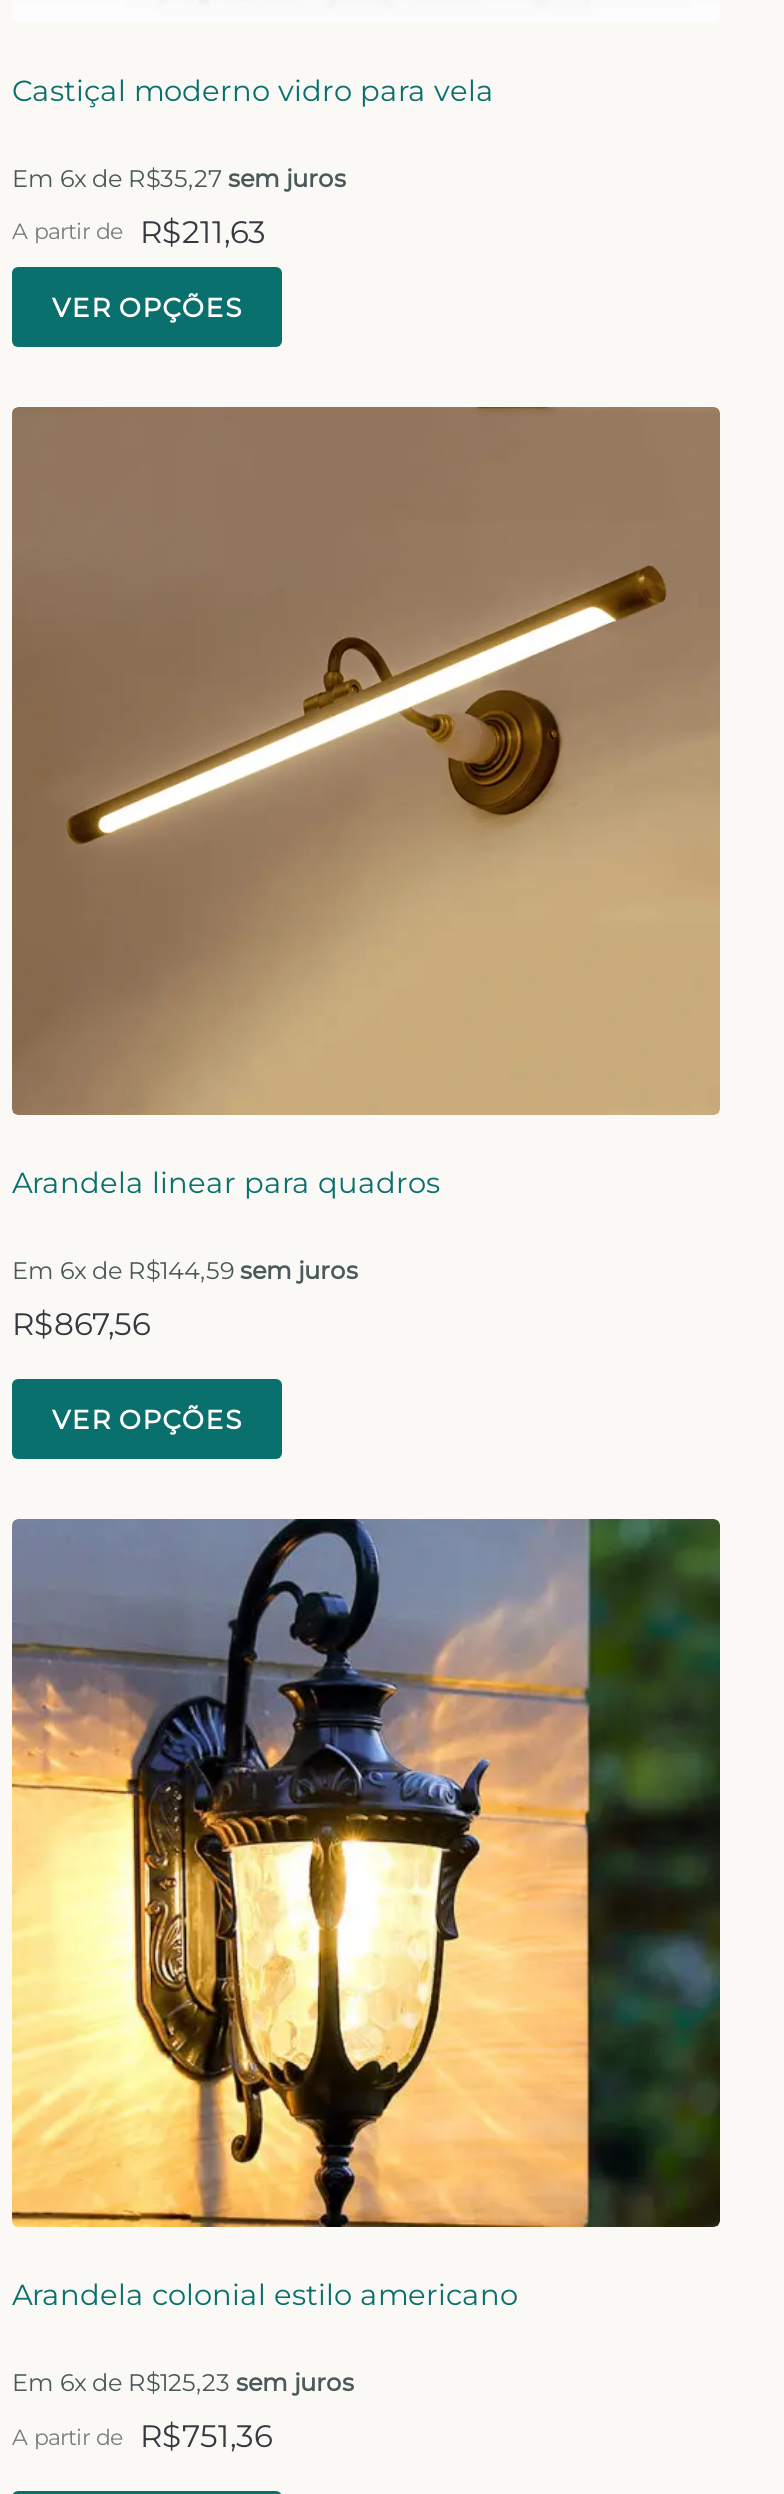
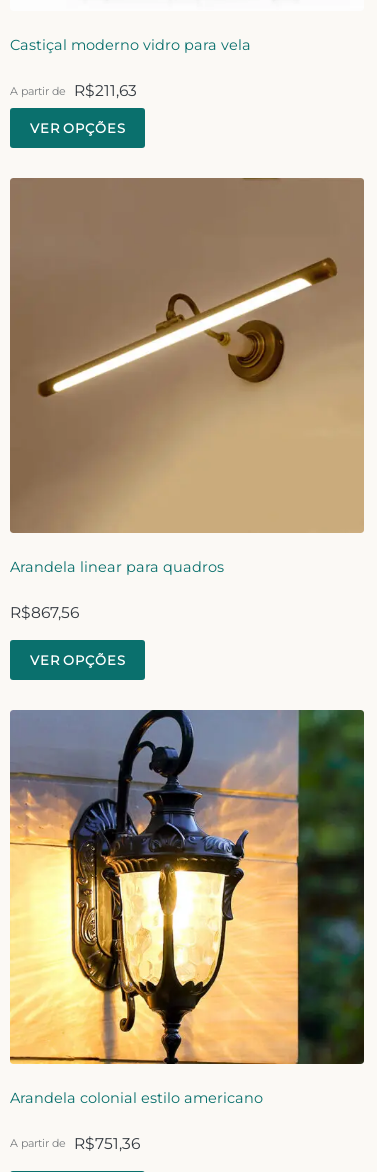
- Em 6x de R$35,27 sem juros

- Em 6x de R$144,59 sem juros

- Em 6x de R$125,23 sem juros
